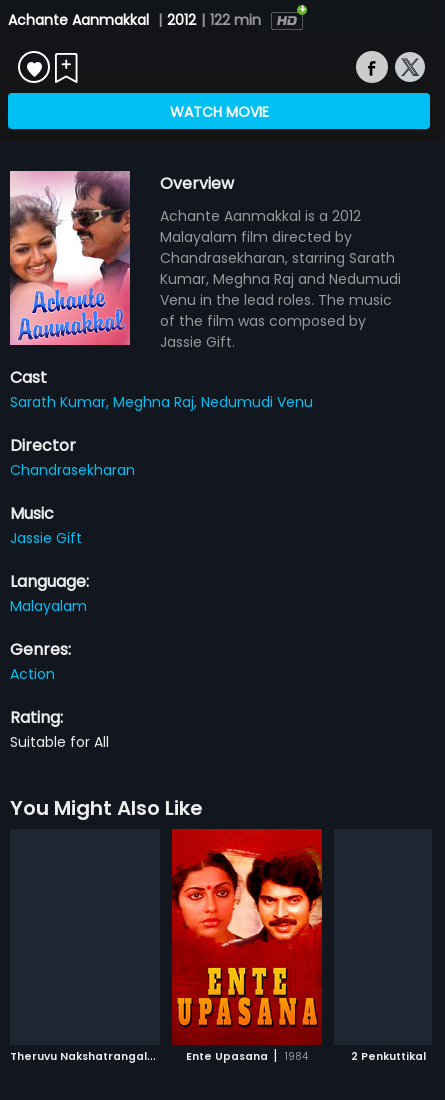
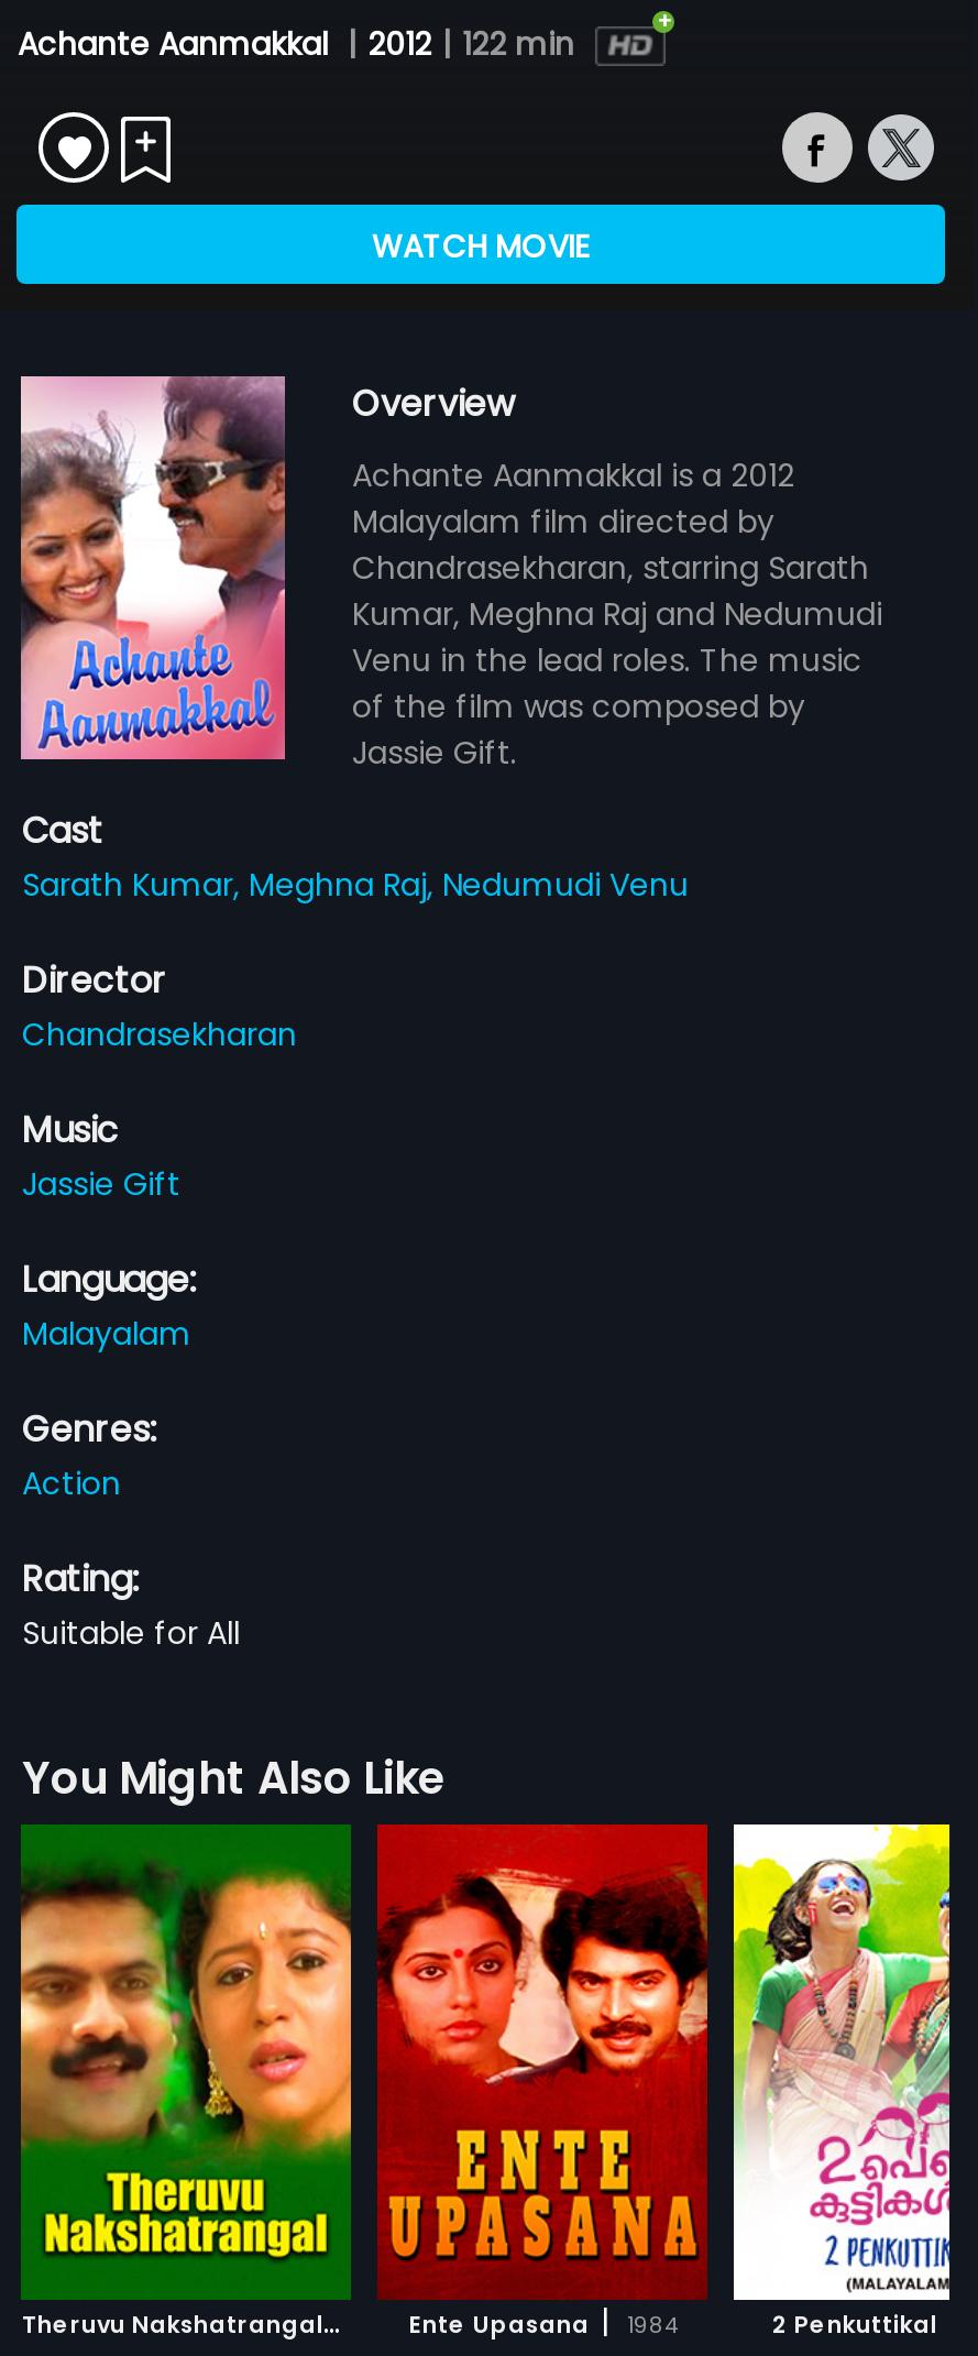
+ [image]

+ [image]
